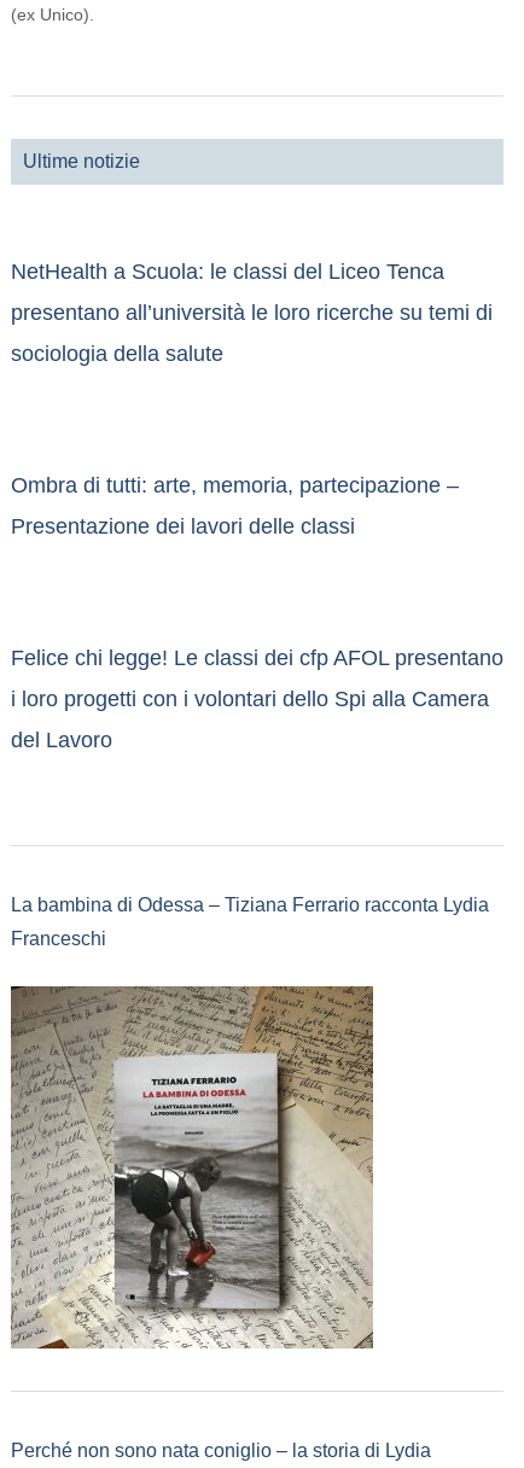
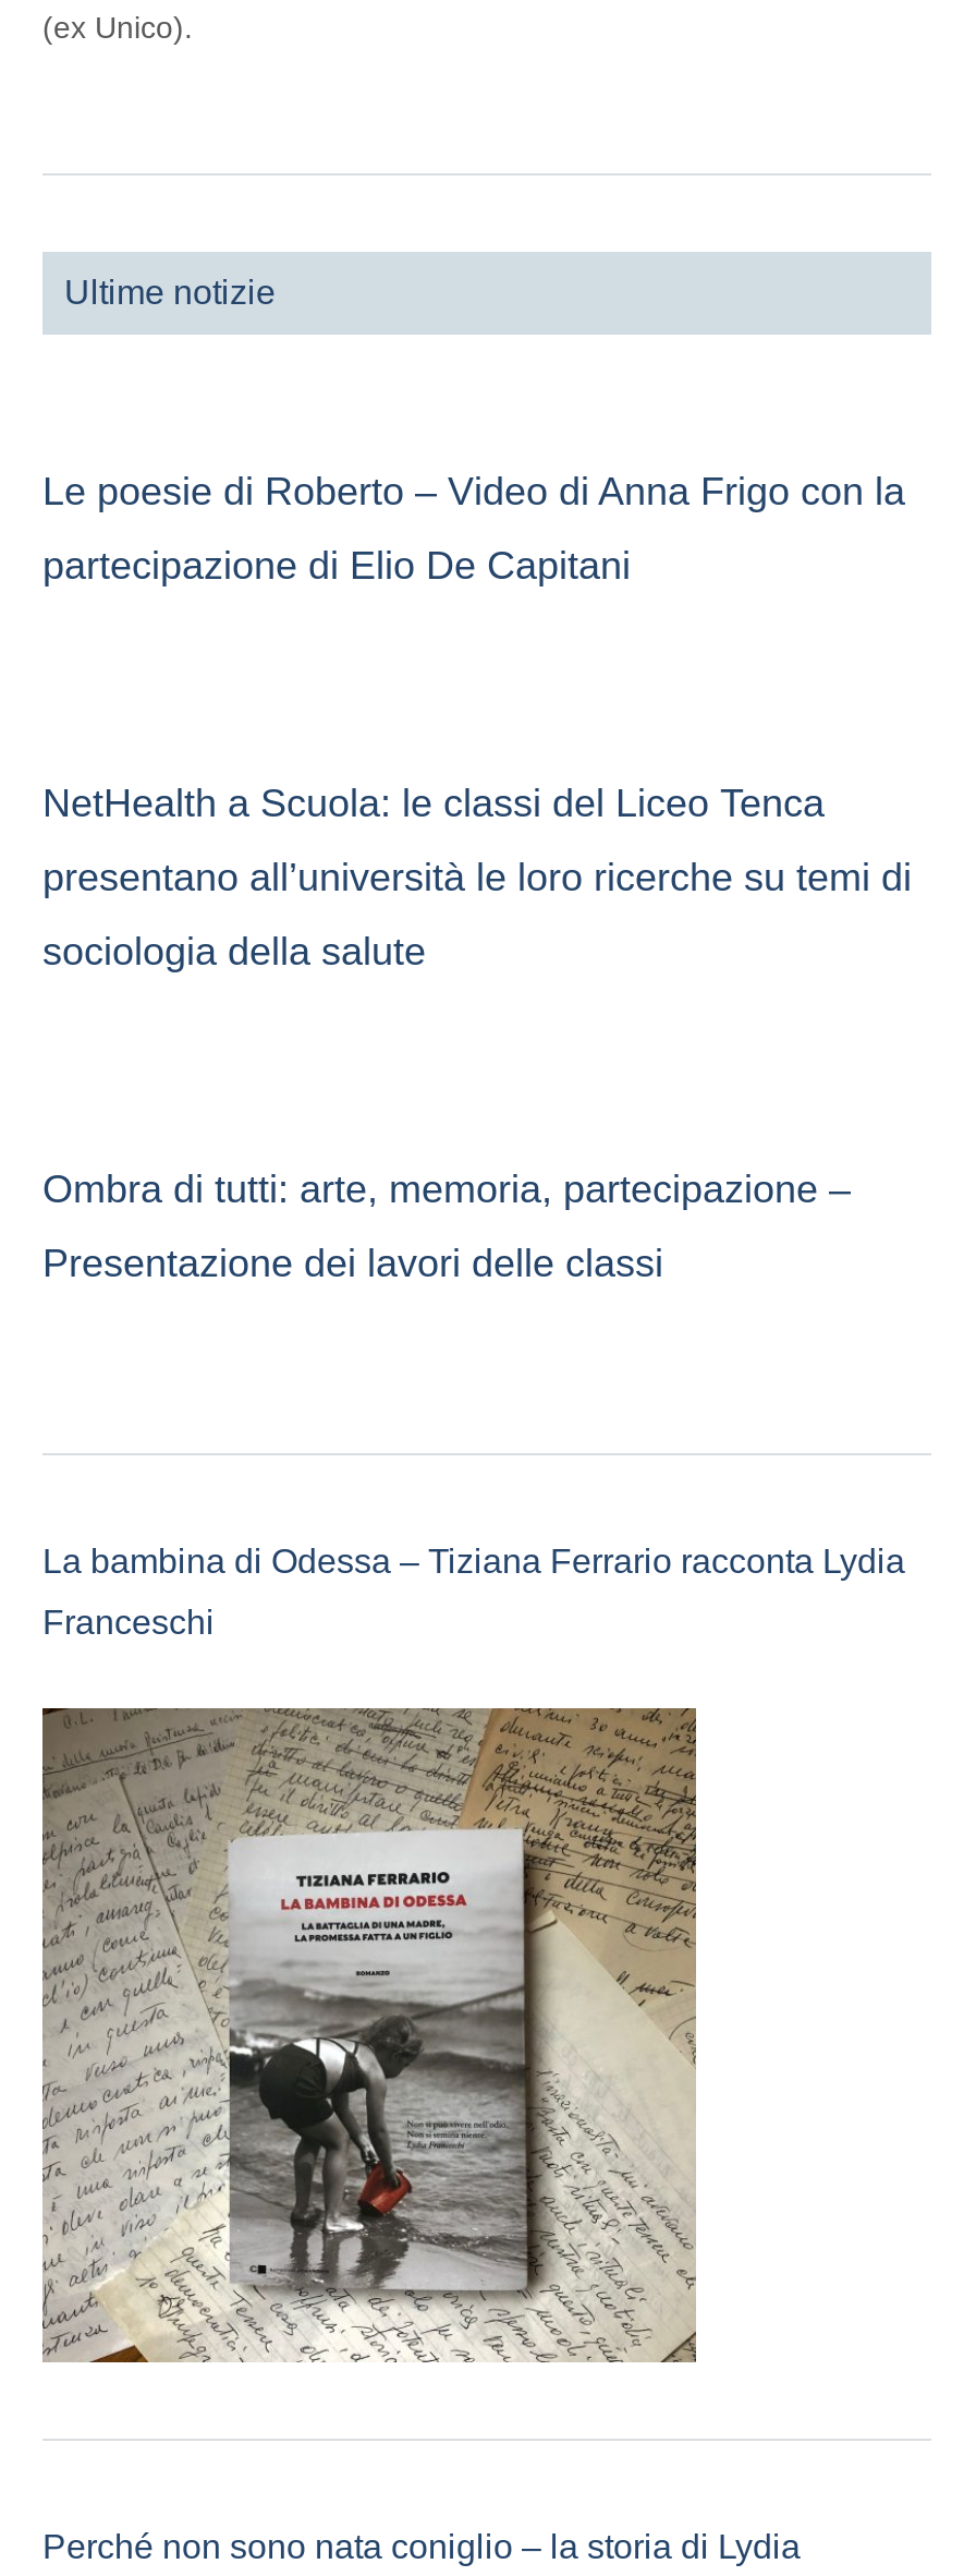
+ Le poesie di Roberto – Video di Anna Frigo con la
+ partecipazione di Elio De Capitani

moved down: NetHealth a Scuola: le classi del Liceo Tenca | presentano all’università le loro ricerche su temi di | sociologia della salute | Ombra di tutti: arte, memoria, partecipazione – | Presentazione dei lavori delle classi

- Felice chi legge! Le classi dei cfp AFOL presentano
- i loro progetti con i volontari dello Spi alla Camera
- del Lavoro
